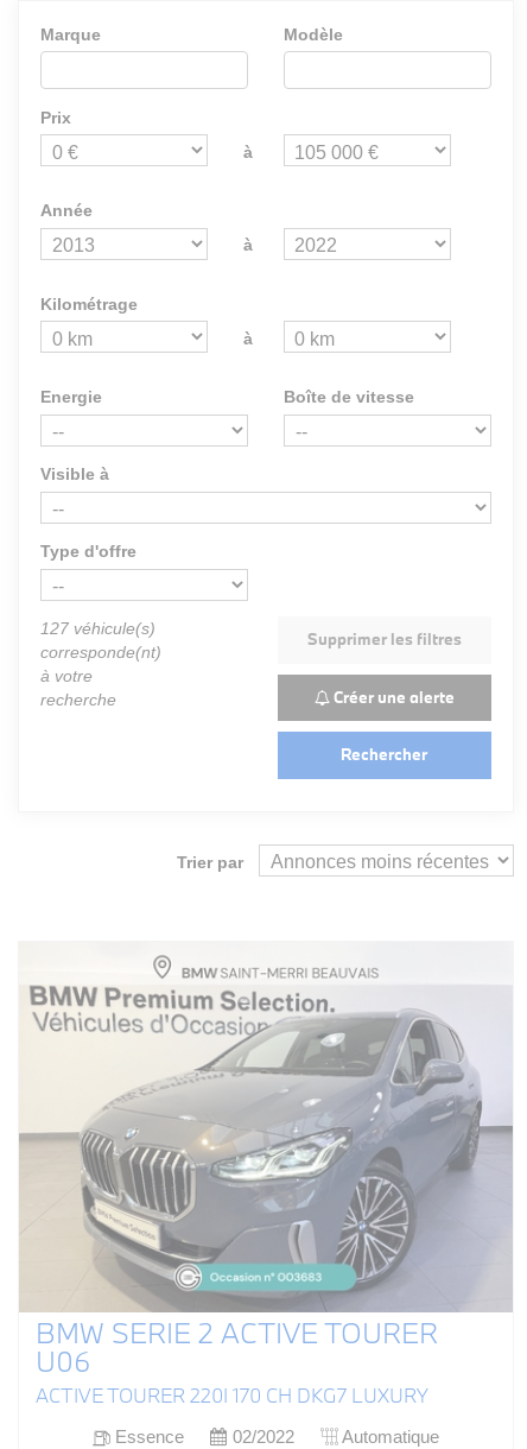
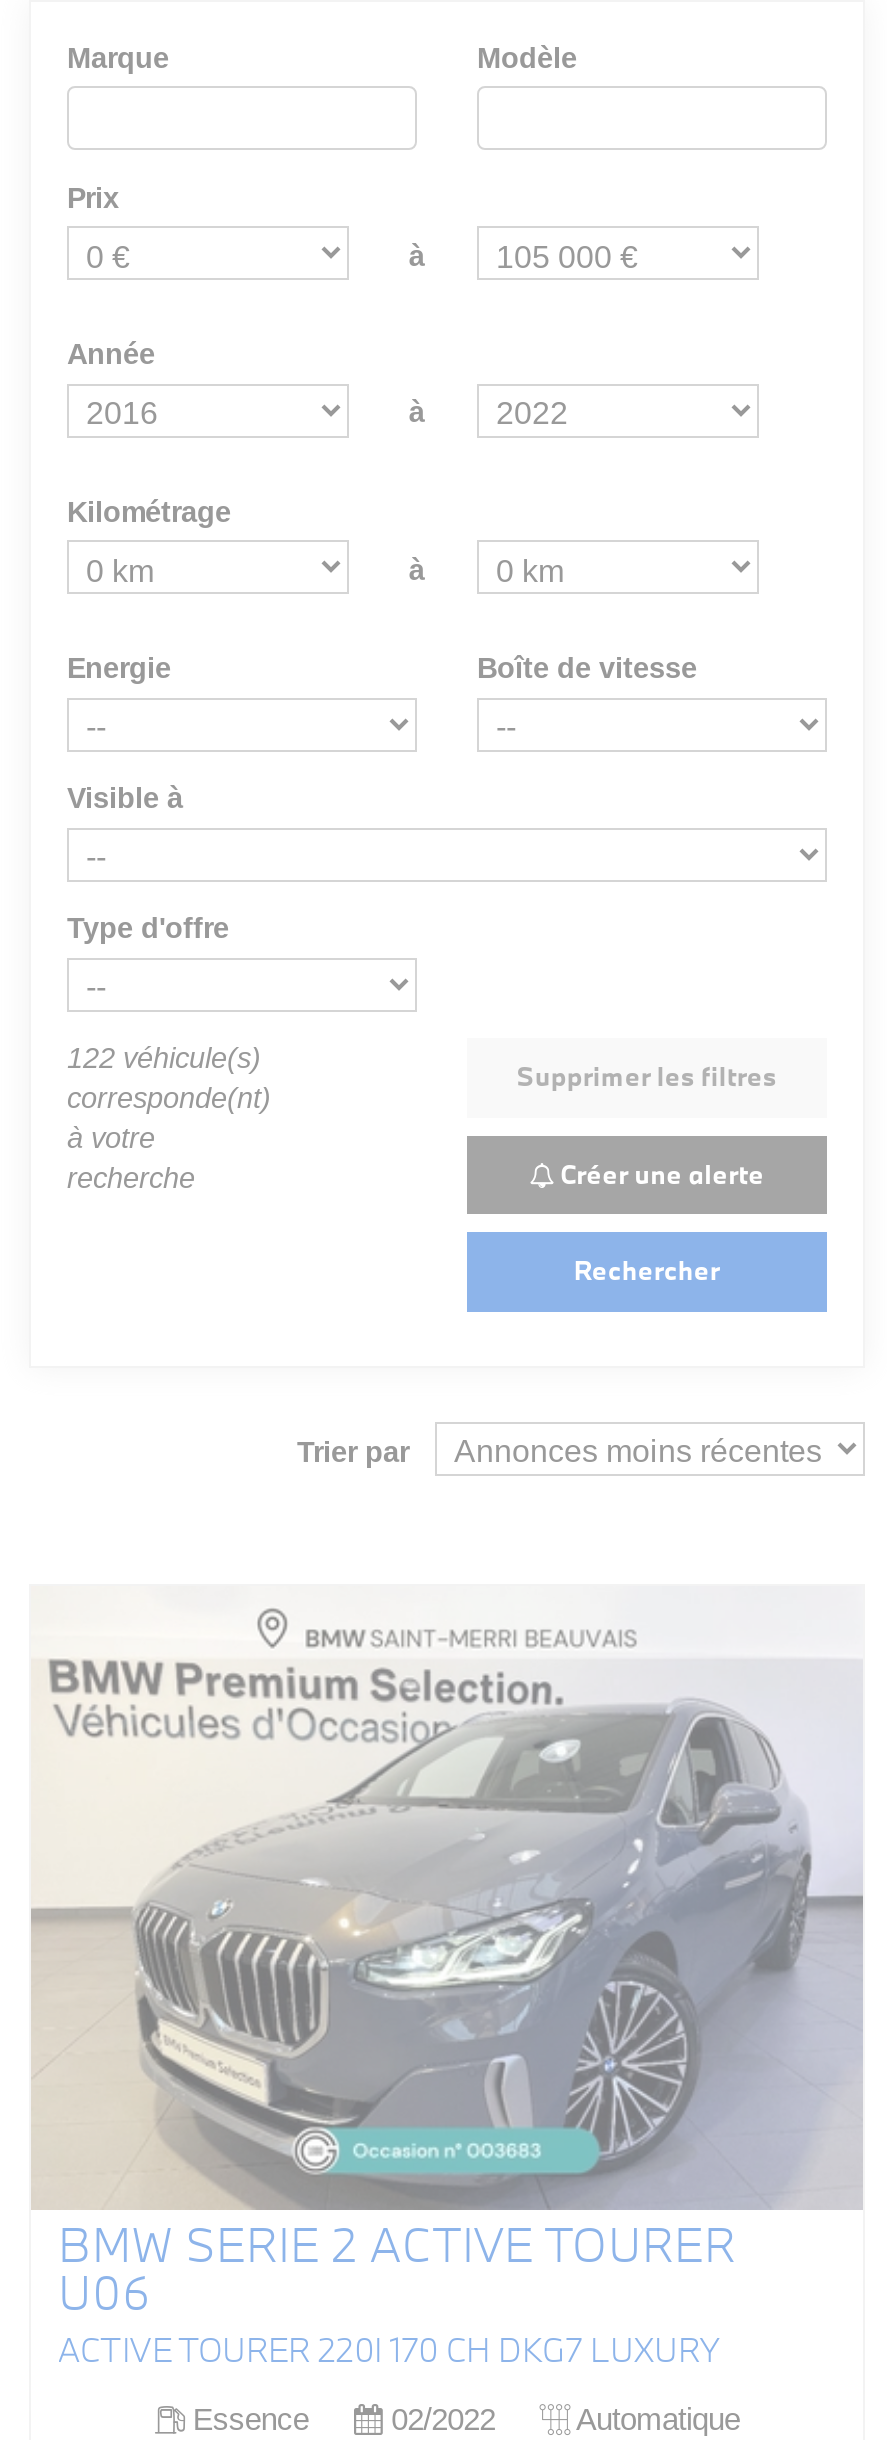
- 127 véhicule(s)
+ 122 véhicule(s)
